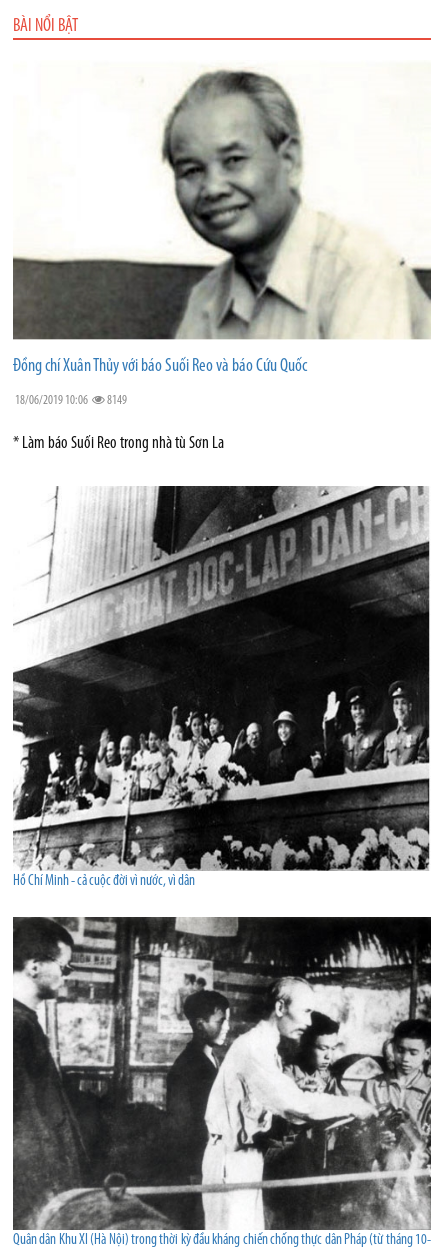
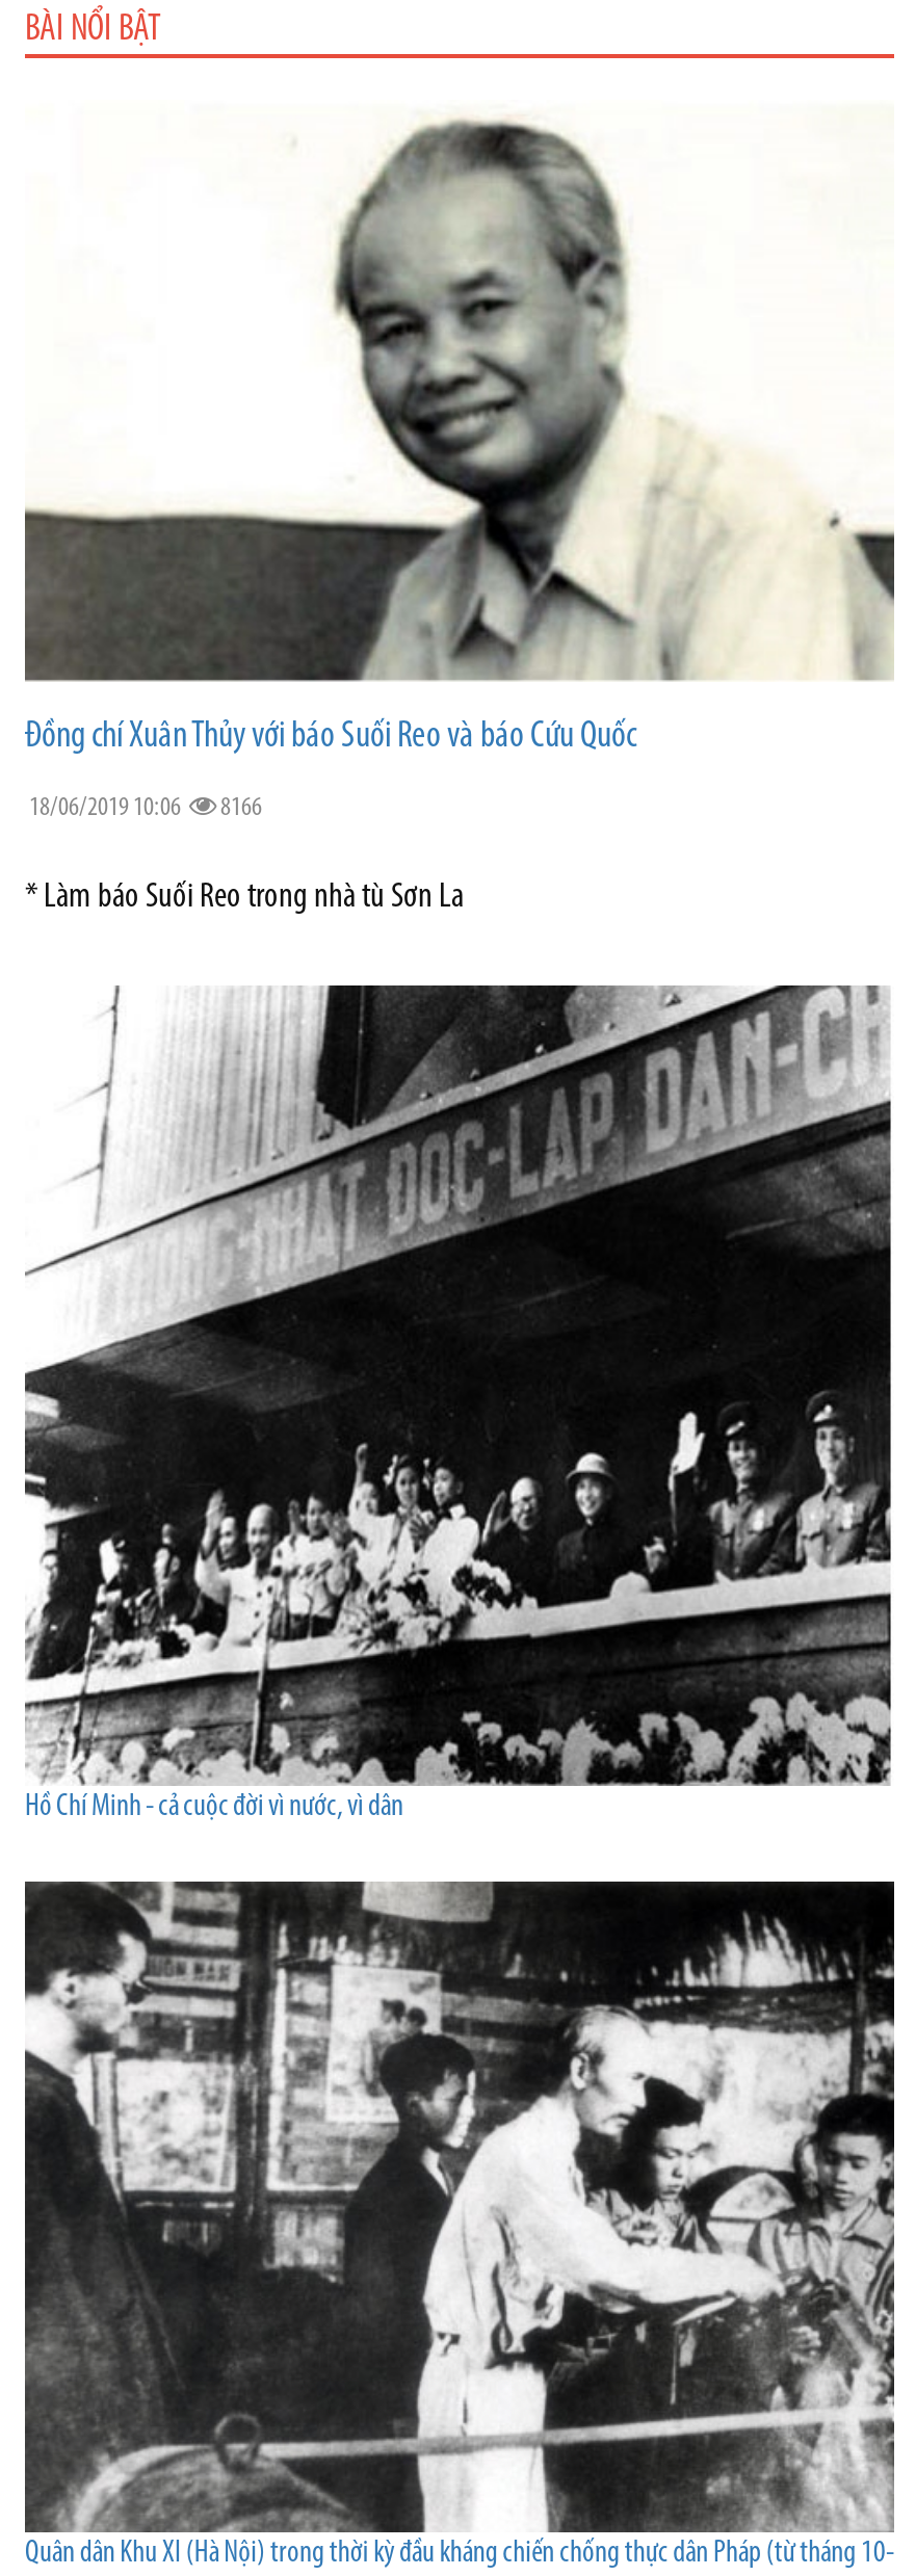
- 18/06/2019 10:06 8149
+ 18/06/2019 10:06 8166
